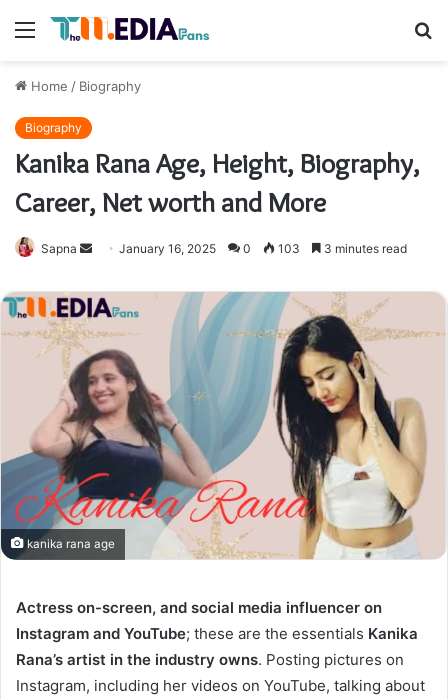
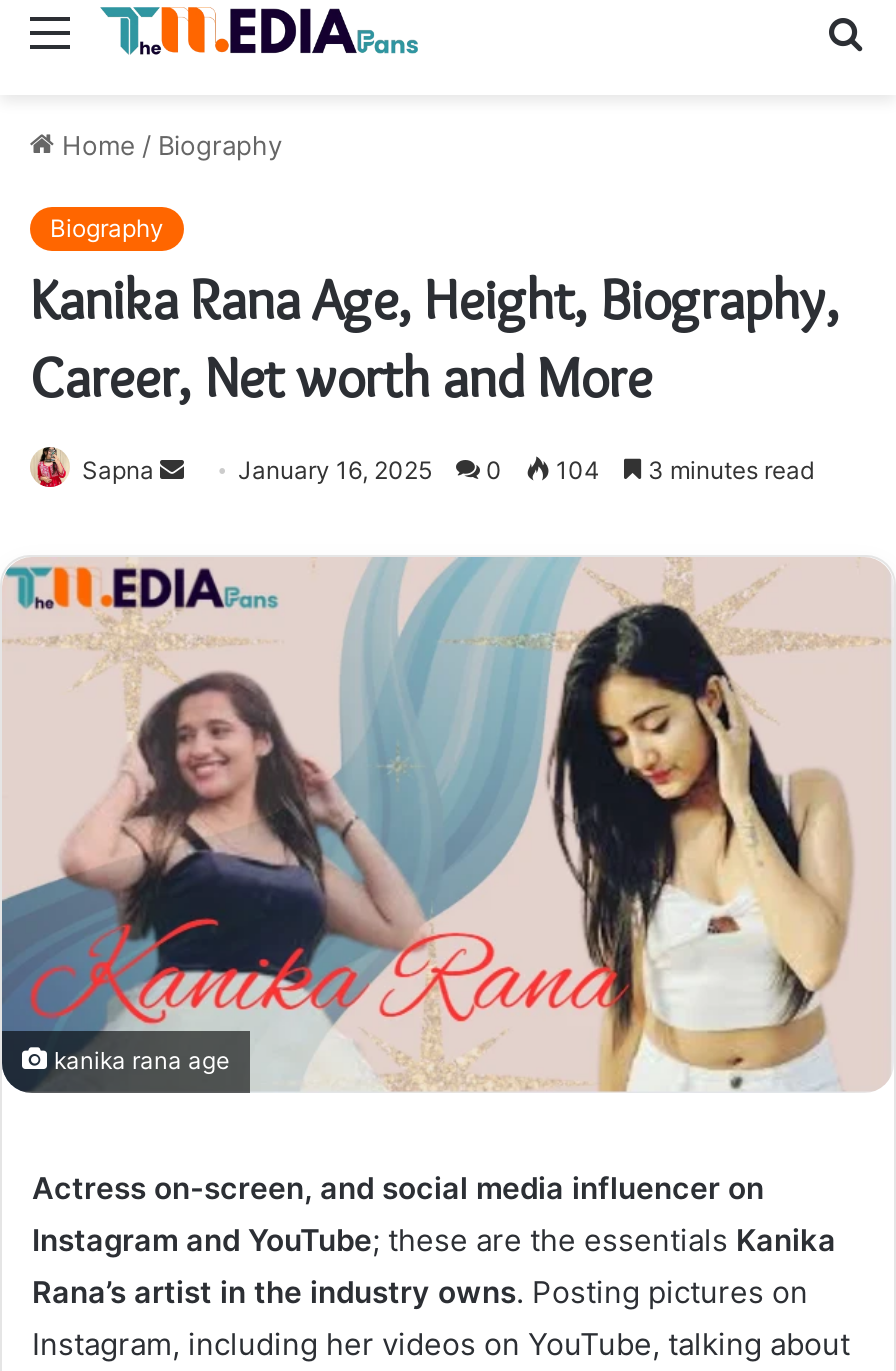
- 103
+ 104
